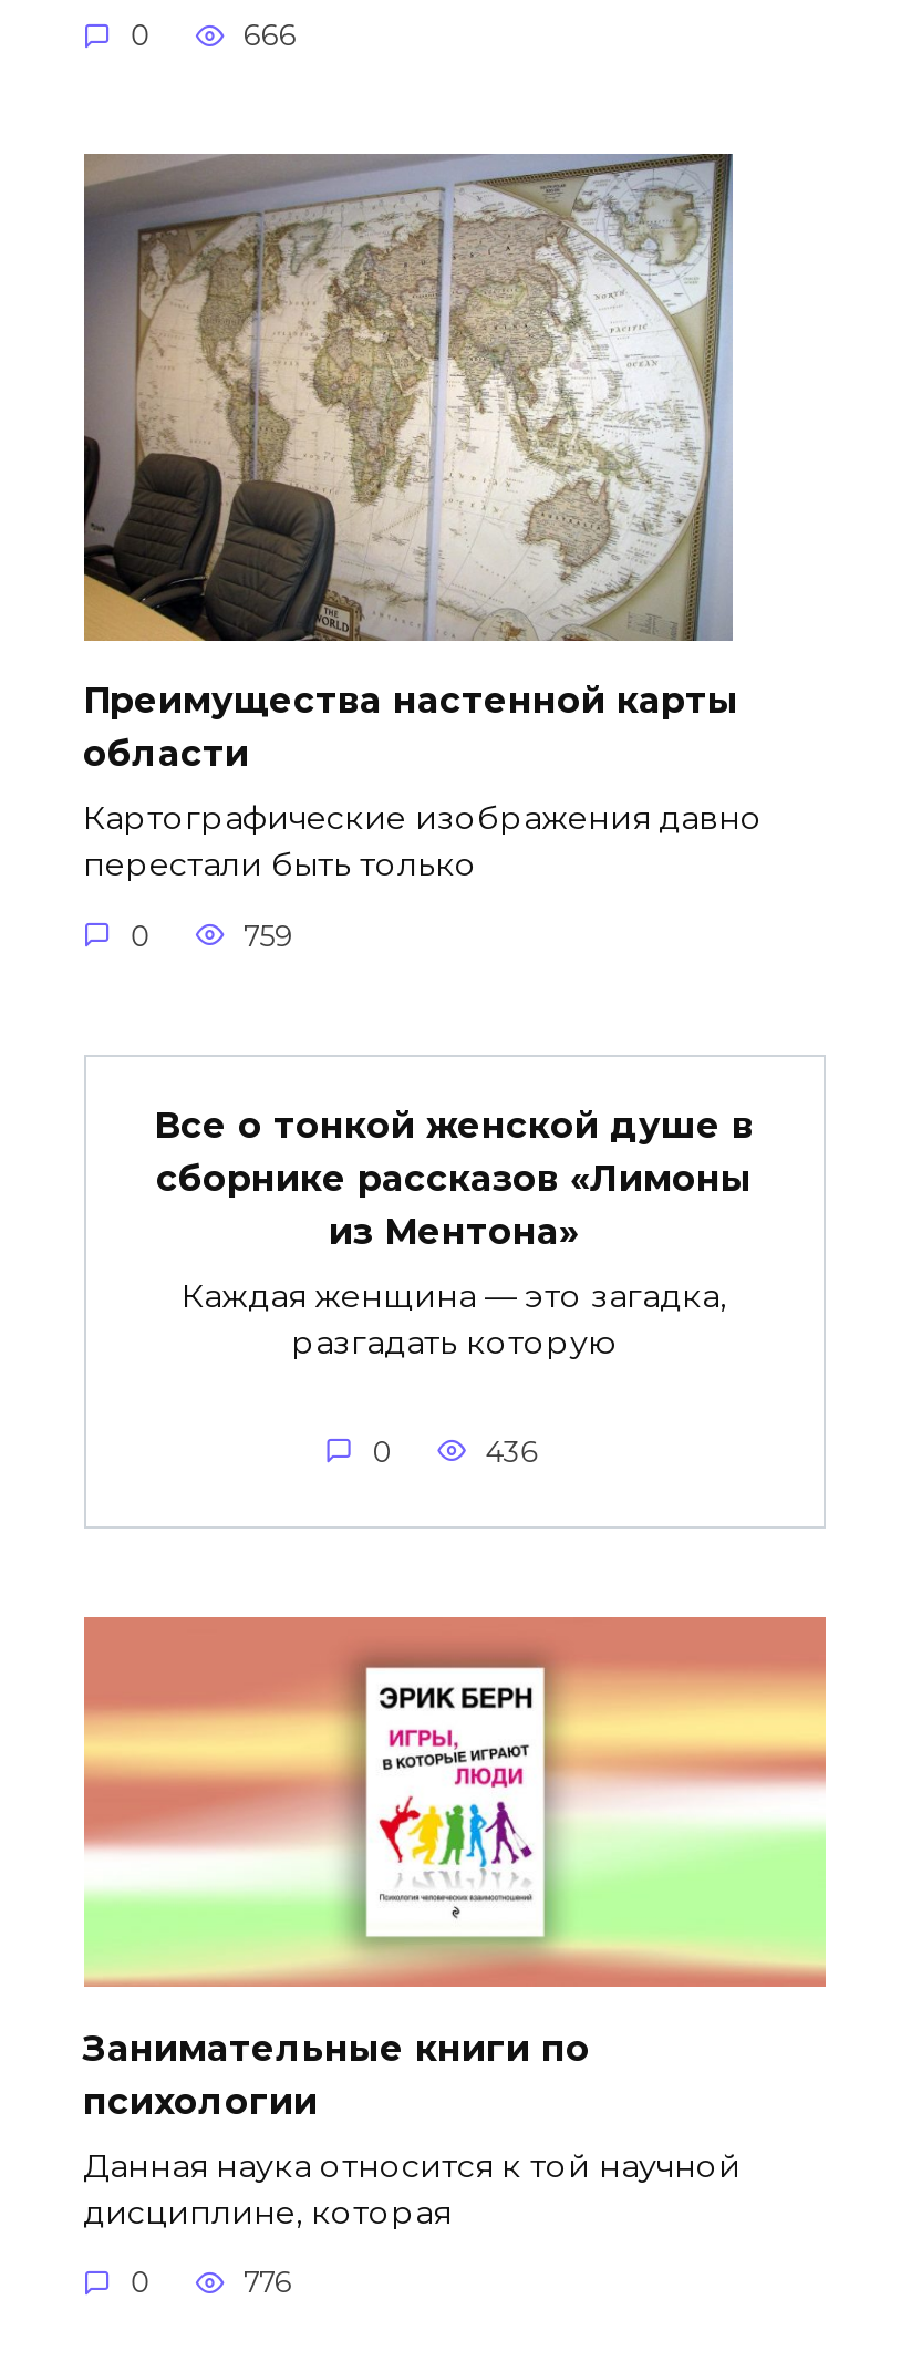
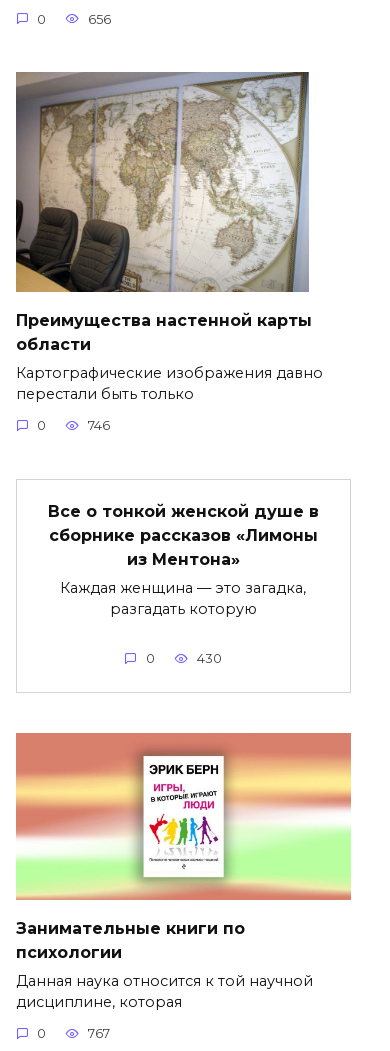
- 666
+ 656

- 759
+ 746

- 436
+ 430

- 776
+ 767
